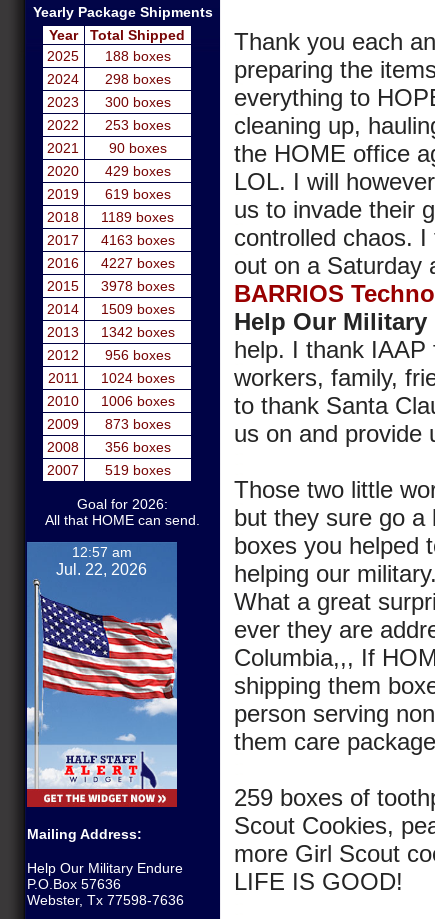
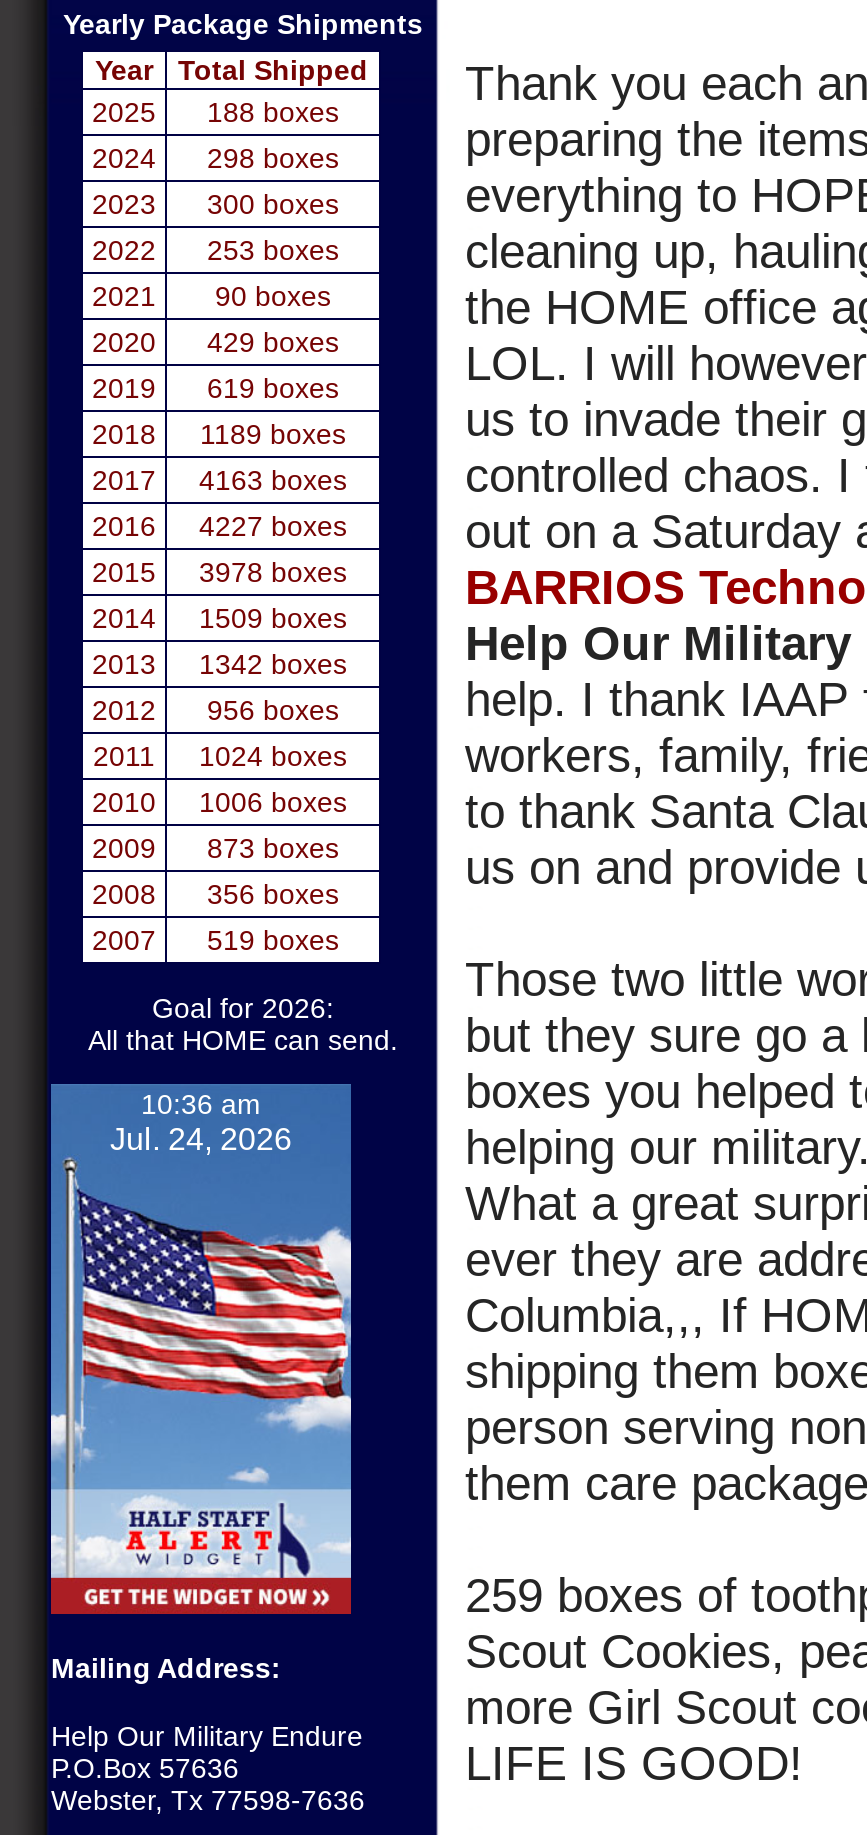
- 12:57 am
+ 10:36 am

- Jul. 22, 2026
+ Jul. 24, 2026
